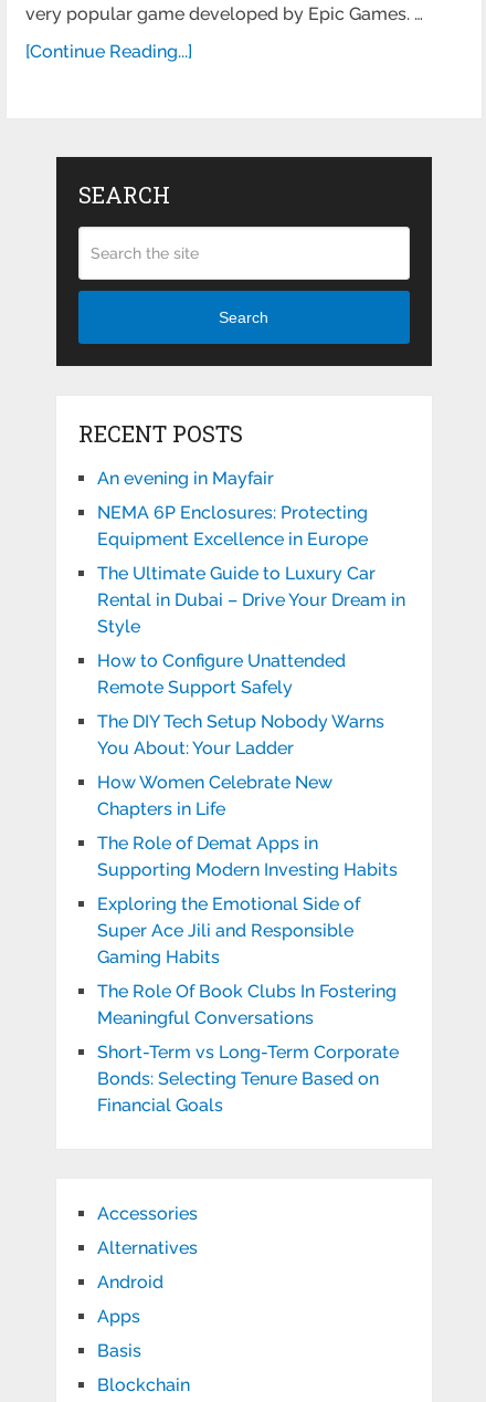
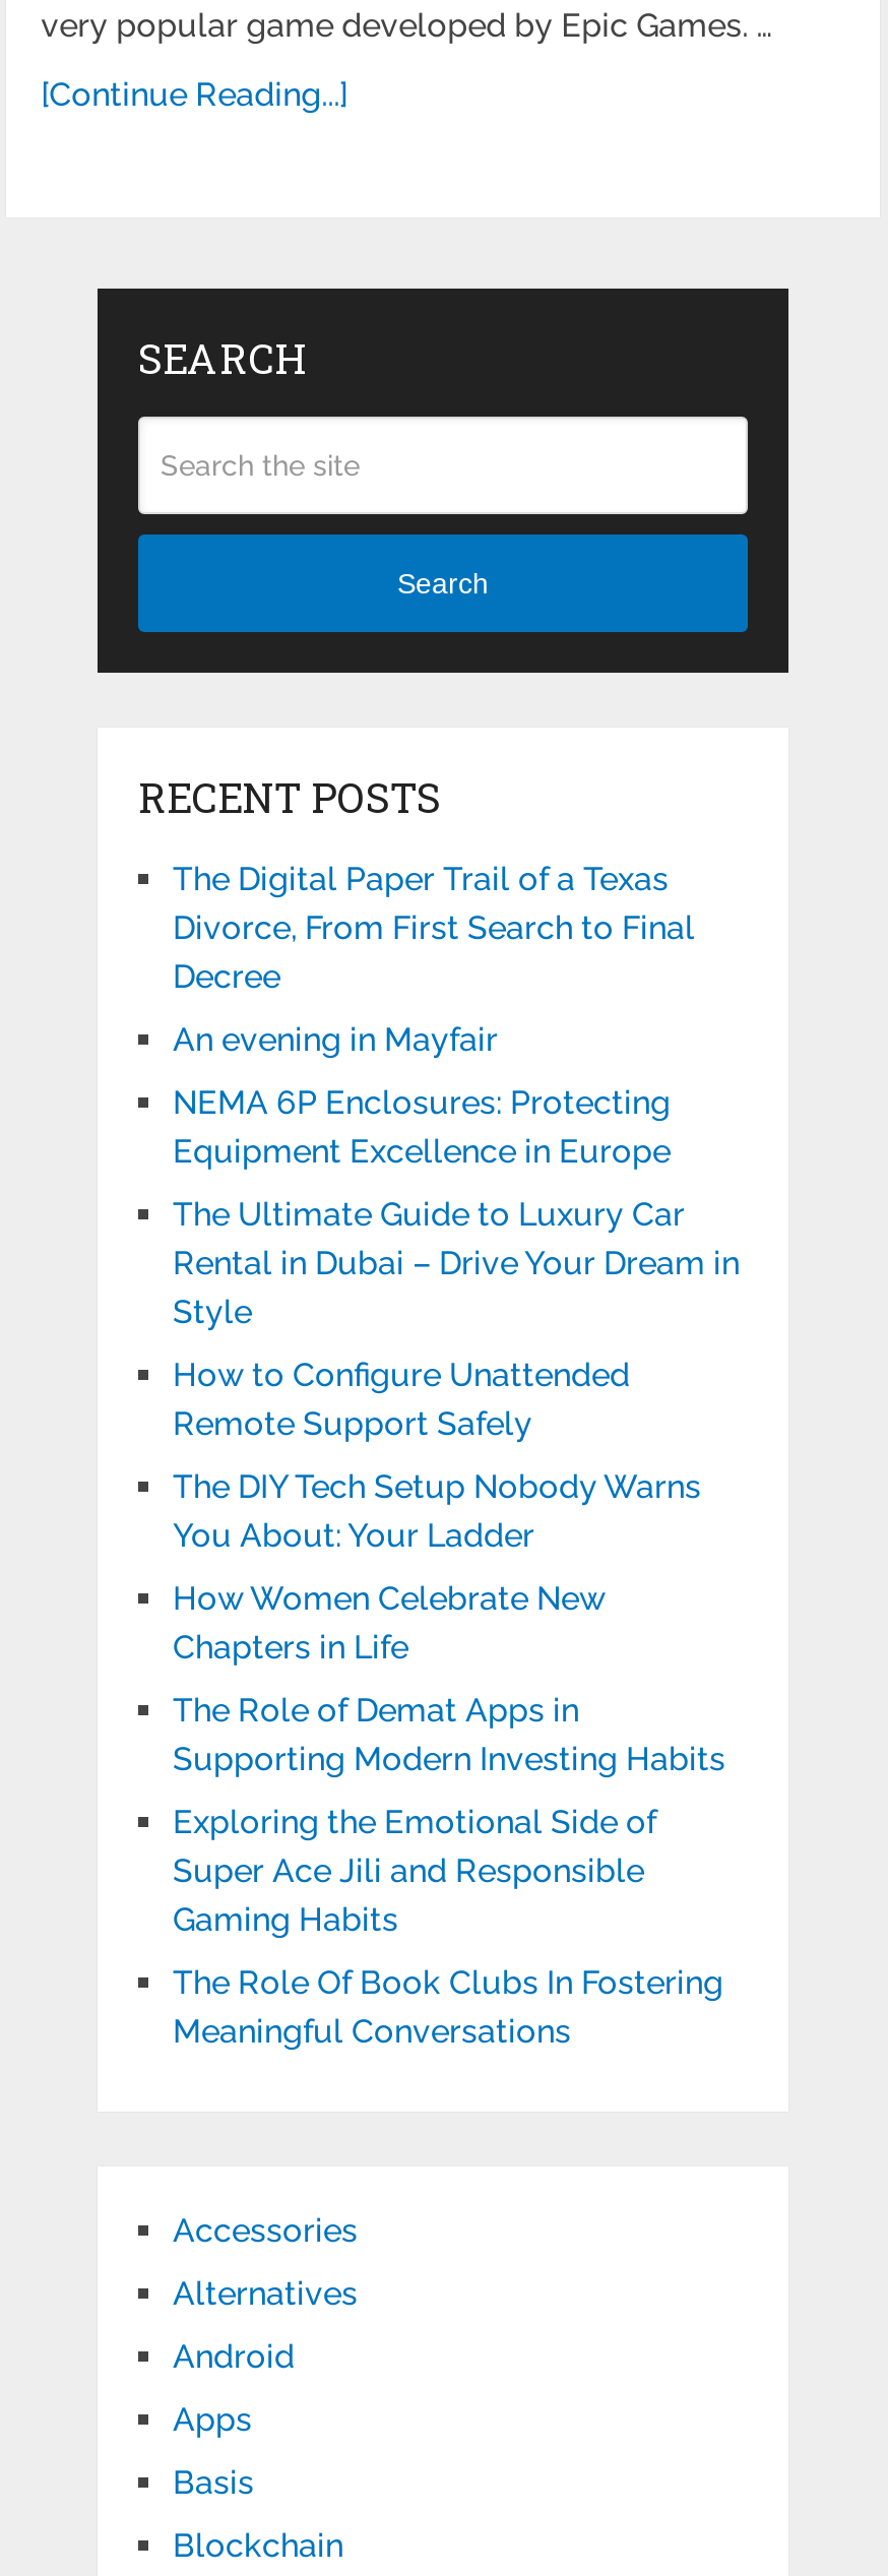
+ The Digital Paper Trail of a Texas
+ Divorce, From First Search to Final
+ Decree

moved down: An evening in Mayfair | NEMA 6P Enclosures: Protecting | Equipment Excellence in Europe | ... | The Role Of Book Clubs In Fostering | Meaningful Conversations

- Short-Term vs Long-Term Corporate
- Bonds: Selecting Tenure Based on
- Financial Goals
